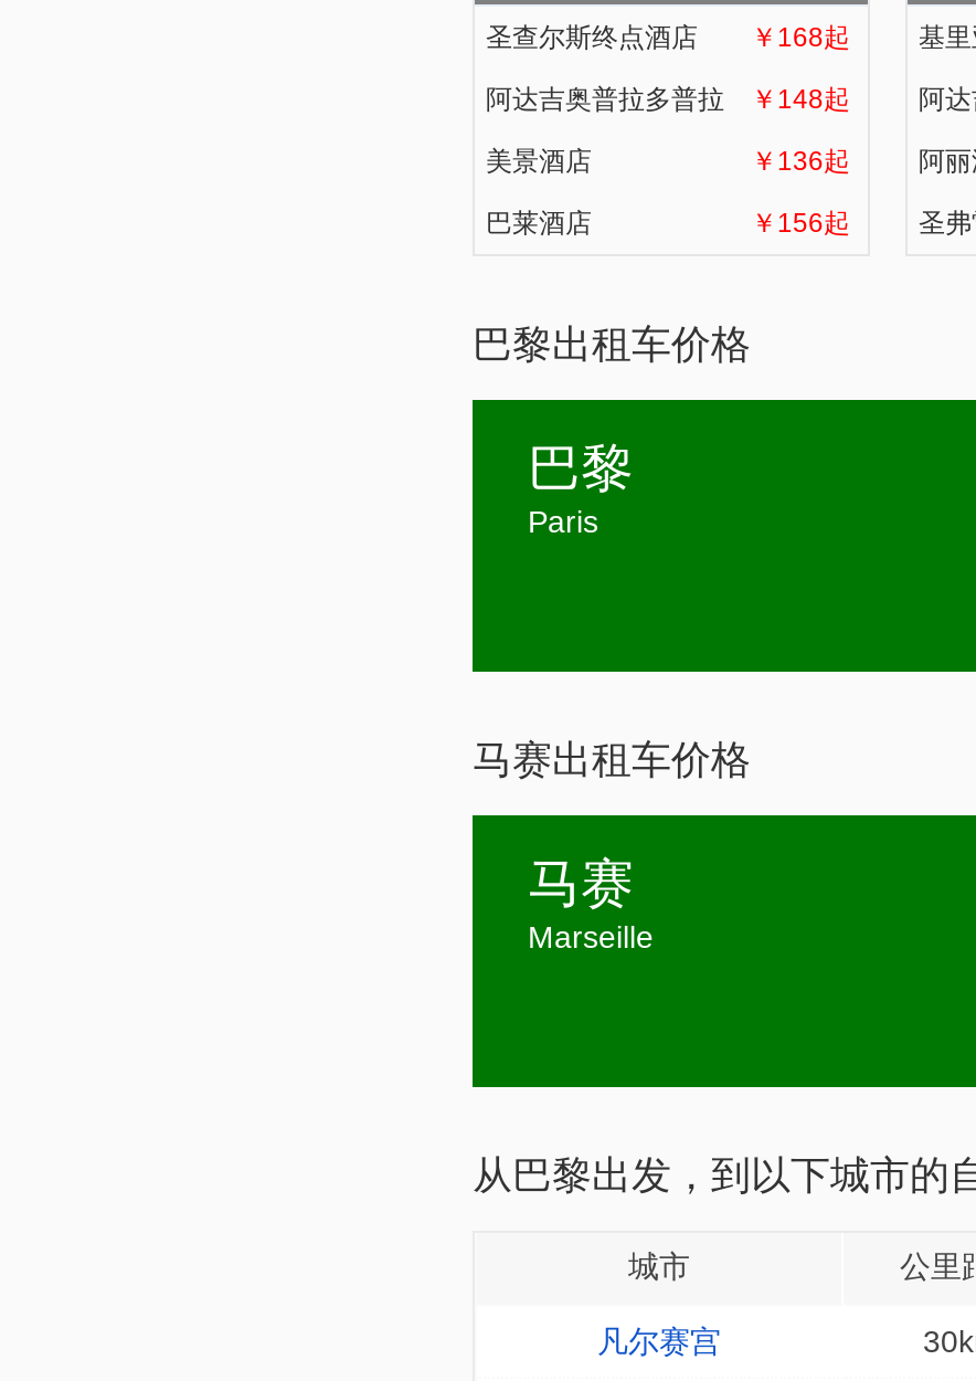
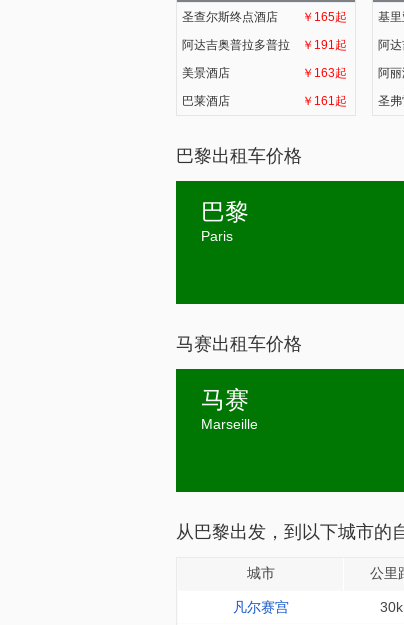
- 圣查尔斯终点酒店 ￥168起
+ 圣查尔斯终点酒店 ￥165起

- 阿达吉奥普拉多普拉 ￥148起
+ 阿达吉奥普拉多普拉 ￥191起

- ￥136起
+ ￥163起

- ￥156起
+ ￥161起
